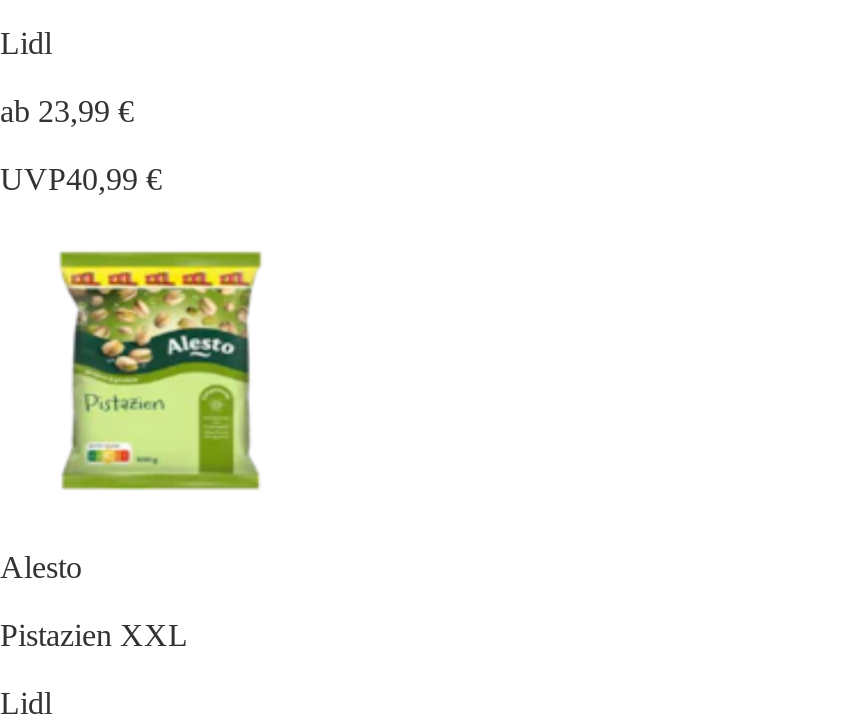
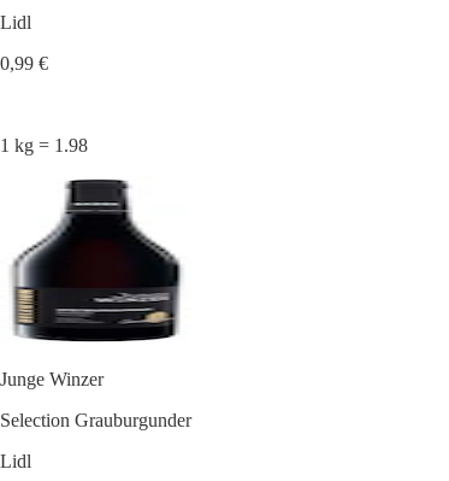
- ab 23,99 €
+ 0,99 €

- UVP40,99 €
+ 1 kg = 1.98

- [image]
- Alesto
+ [image]
+ Junge Winzer

- Pistazien XXL
+ Selection Grauburgunder
